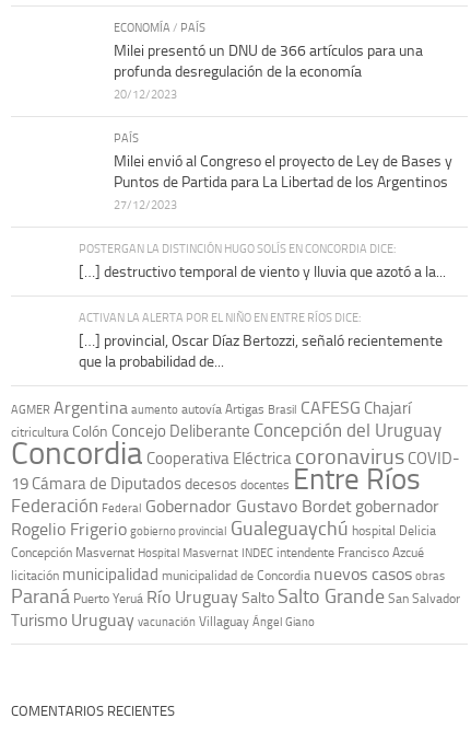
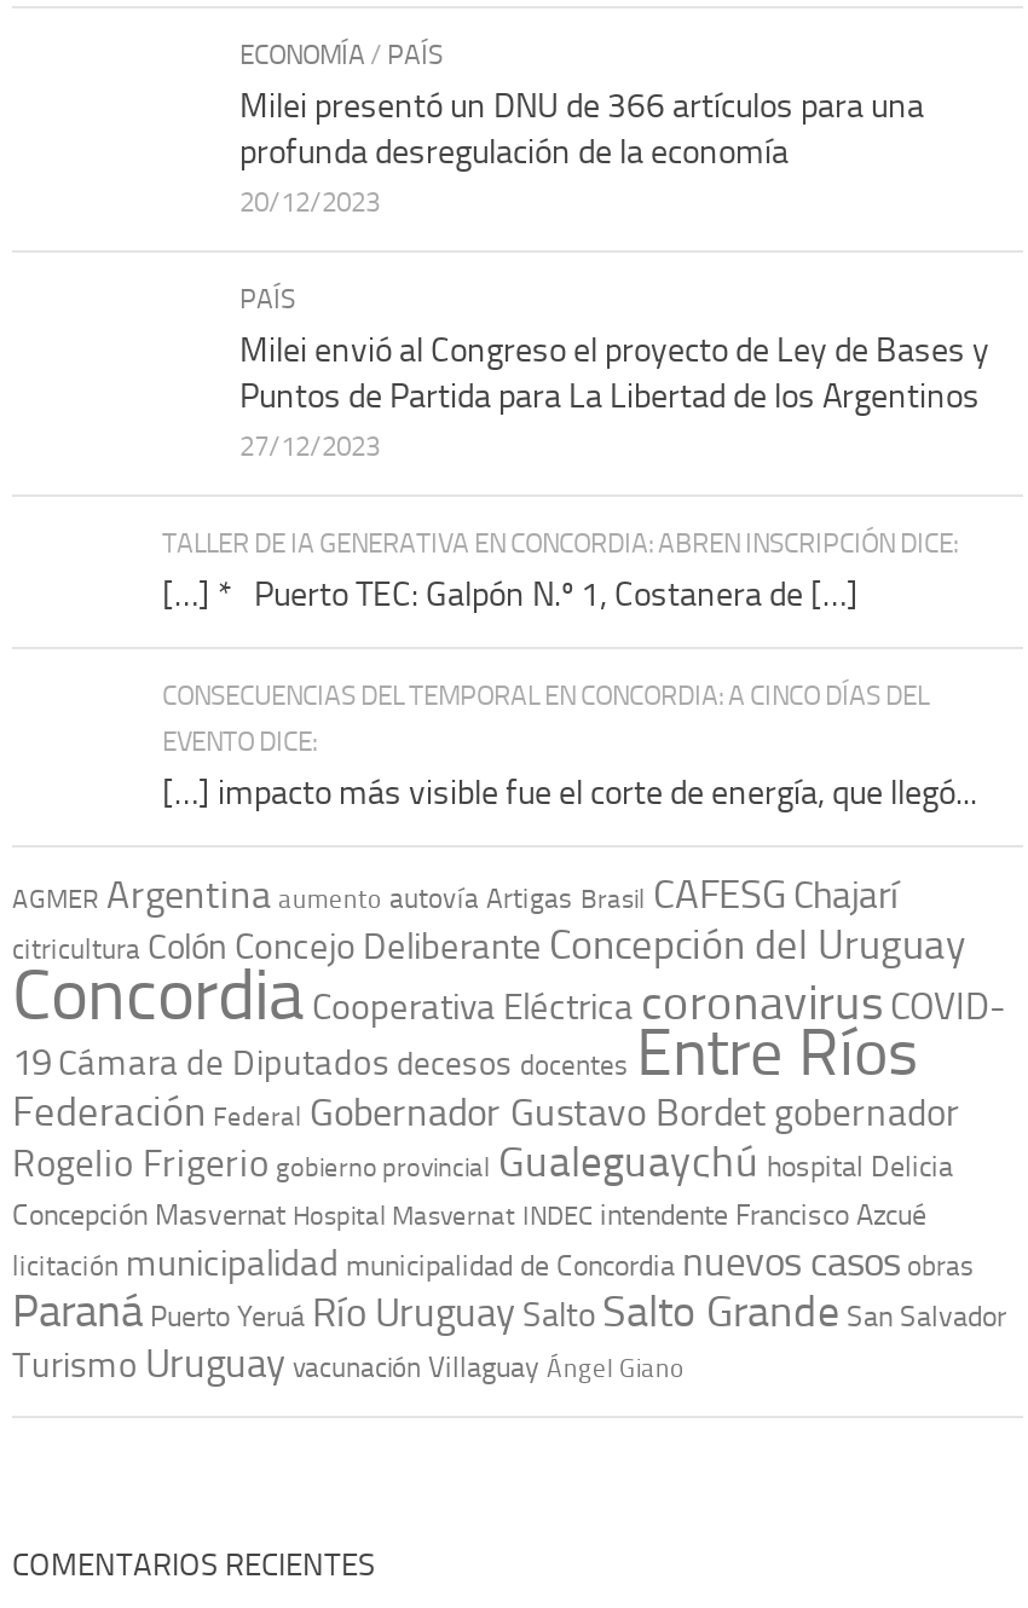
- POSTERGAN LA DISTINCIÓN HUGO SOLÍS EN CONCORDIA DICE:
- […] destructivo temporal de viento y lluvia que azotó a la...
+ TALLER DE IA GENERATIVA EN CONCORDIA: ABREN INSCRIPCIÓN DICE:
+ […] * Puerto TEC: Galpón N.º 1, Costanera de […]

- ACTIVAN LA ALERTA POR EL NIÑO EN ENTRE RÍOS DICE:
- […] provincial, Oscar Díaz Bertozzi, señaló recientemente
- que la probabilidad de...
+ CONSECUENCIAS DEL TEMPORAL EN CONCORDIA: A CINCO DÍAS DEL
+ EVENTO DICE:
+ […] impacto más visible fue el corte de energía, que llegó...
